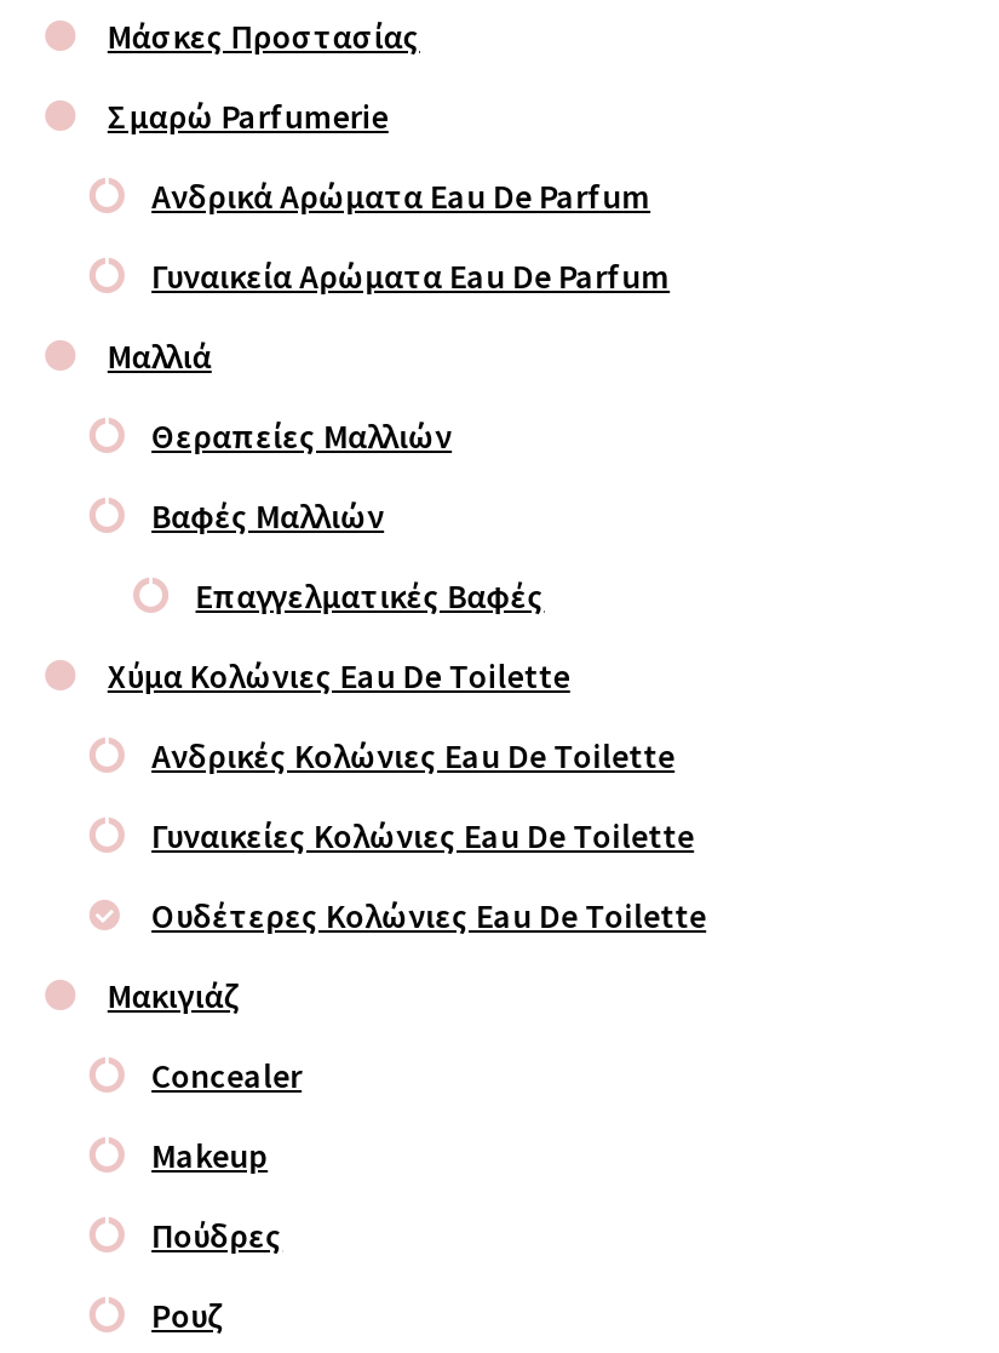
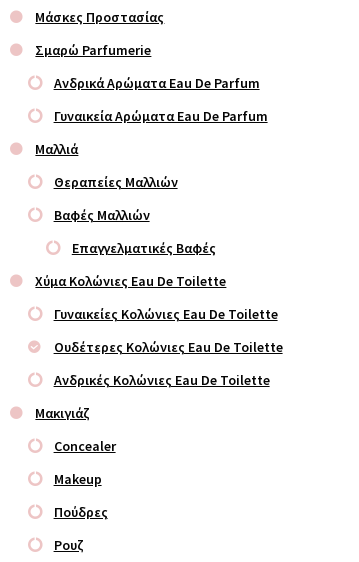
moved down: Ανδρικές Κολώνιες Eau De Toilette

moved up: Γυναικείες Κολώνιες Eau De Toilette | Ουδέτερες Κολώνιες Eau De Toilette
